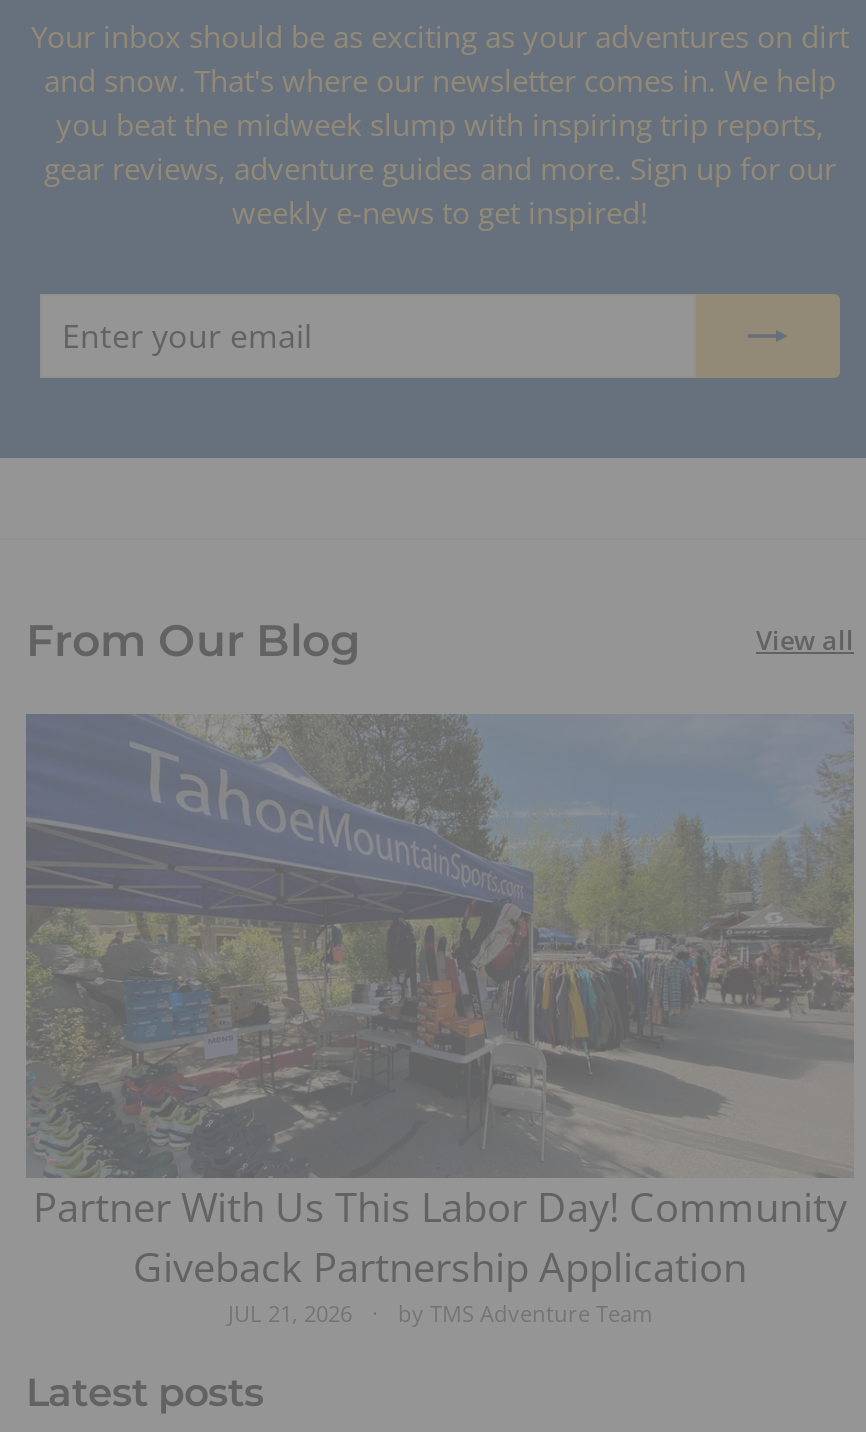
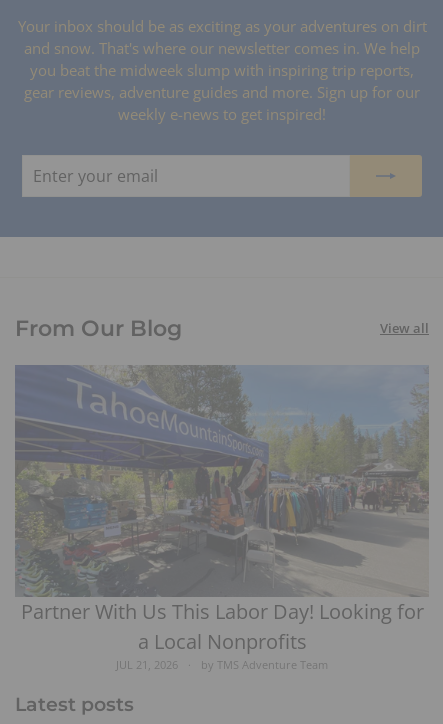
- Partner With Us This Labor Day! Community
- Giveback Partnership Application
+ Partner With Us This Labor Day! Looking for
+ a Local Nonprofits
